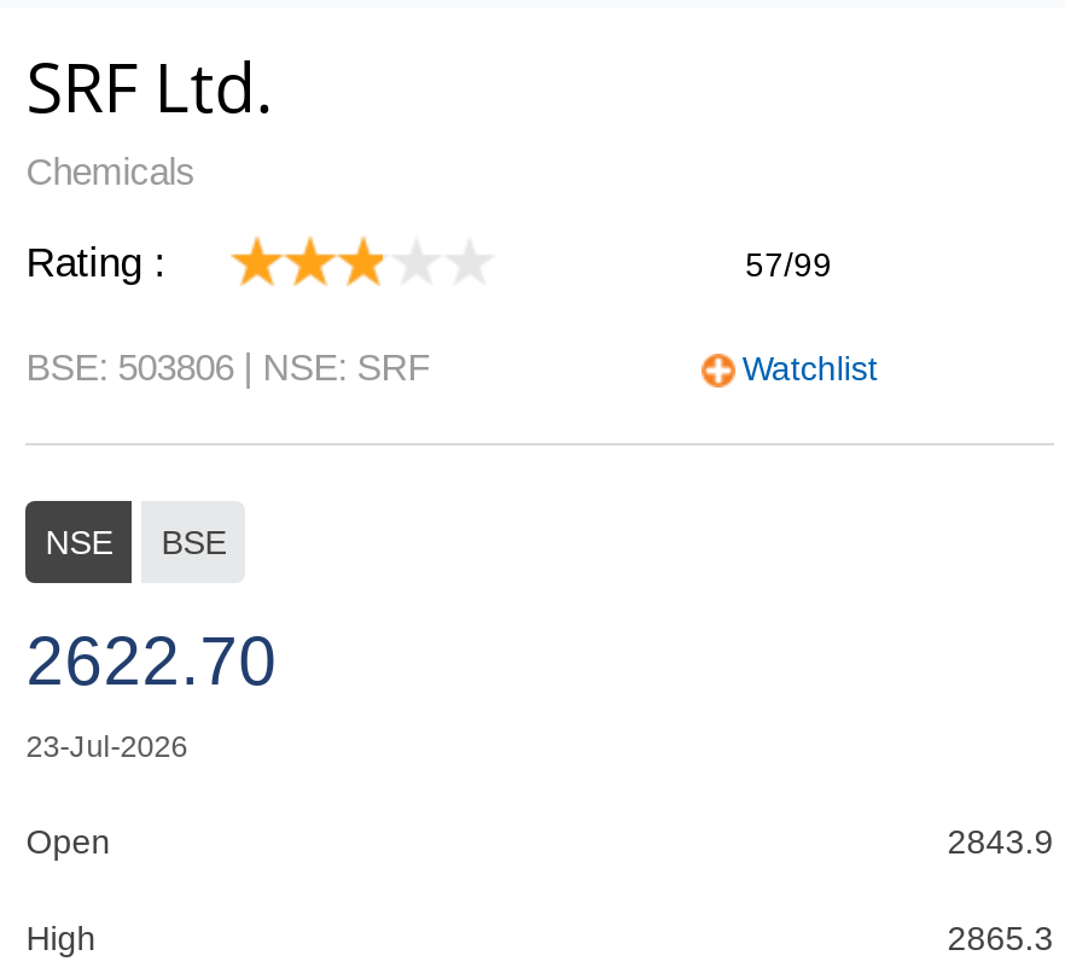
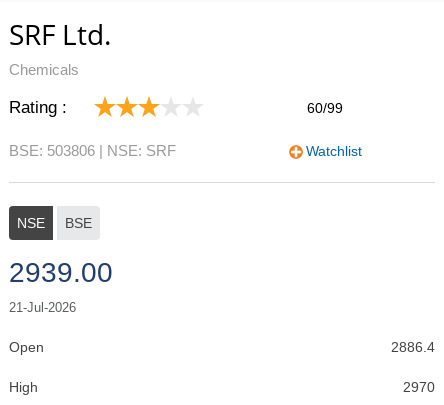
- 57/99
+ 60/99

- 2622.70
- 23-Jul-2026
+ 2939.00
+ 21-Jul-2026

- 2843.9
+ 2886.4

- 2865.3
+ 2970
